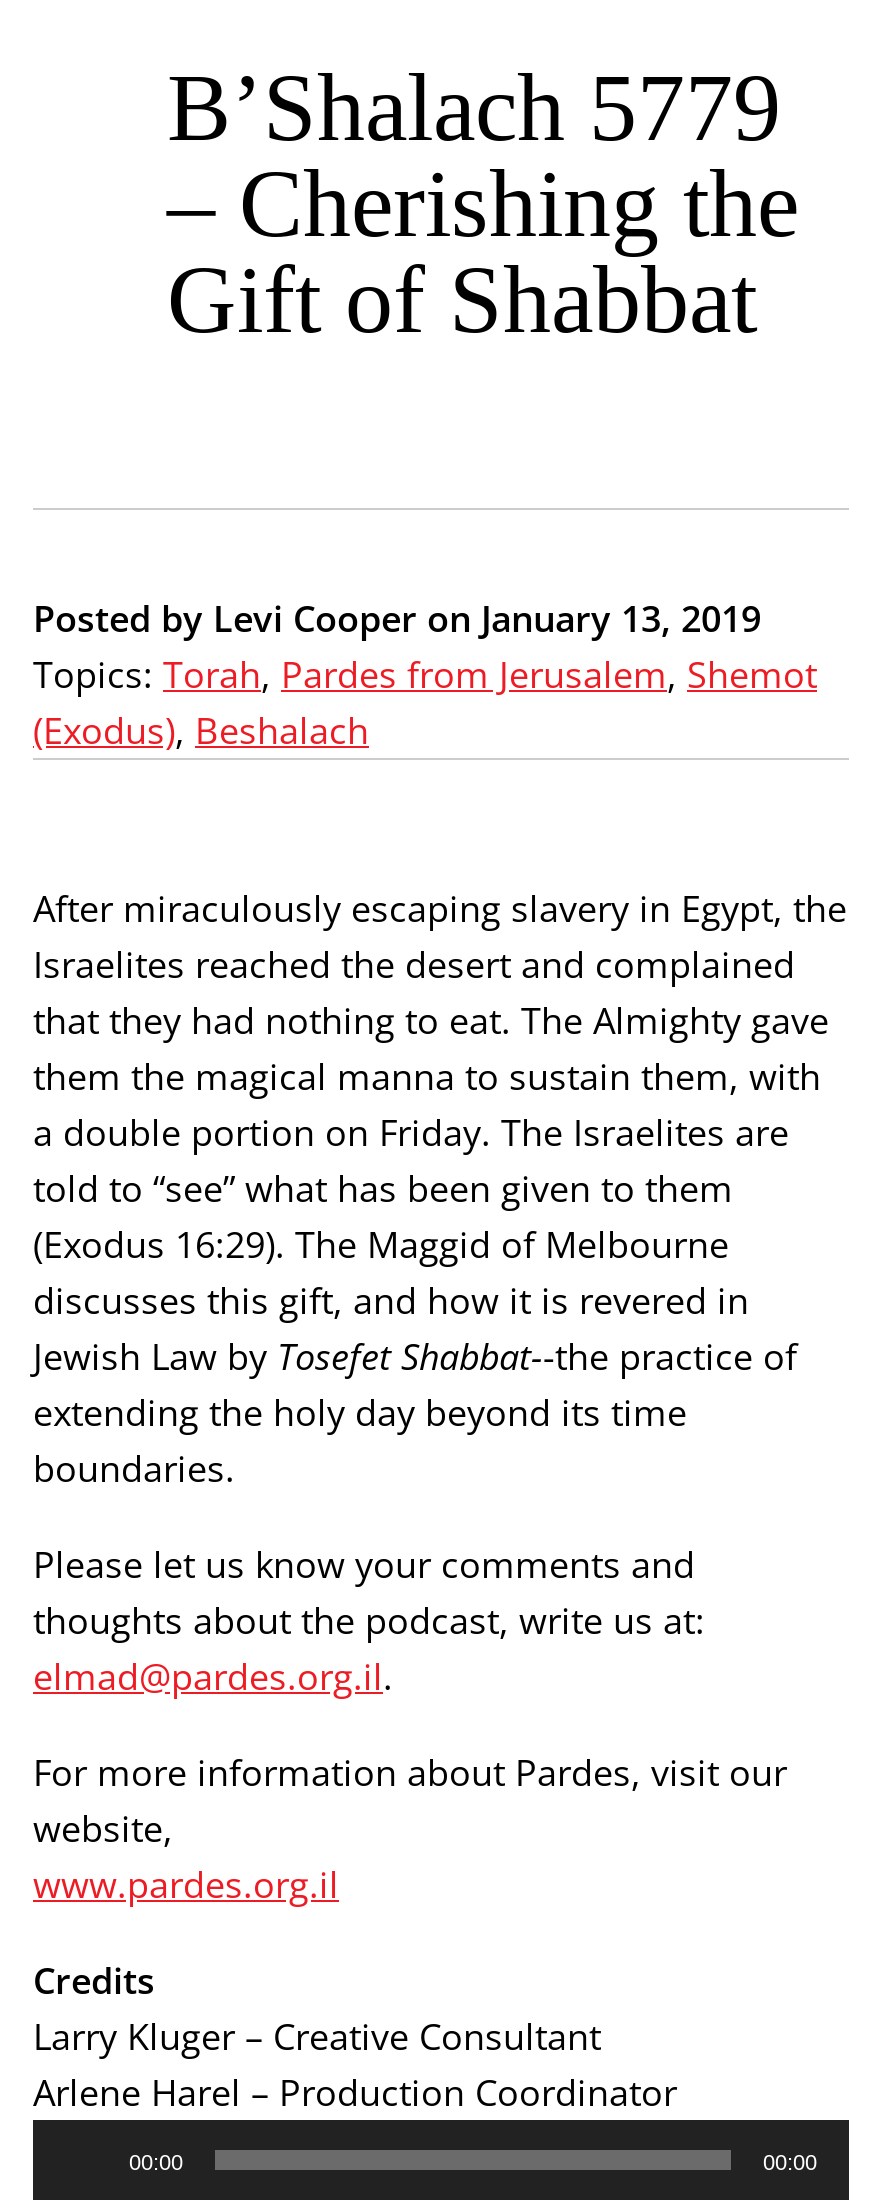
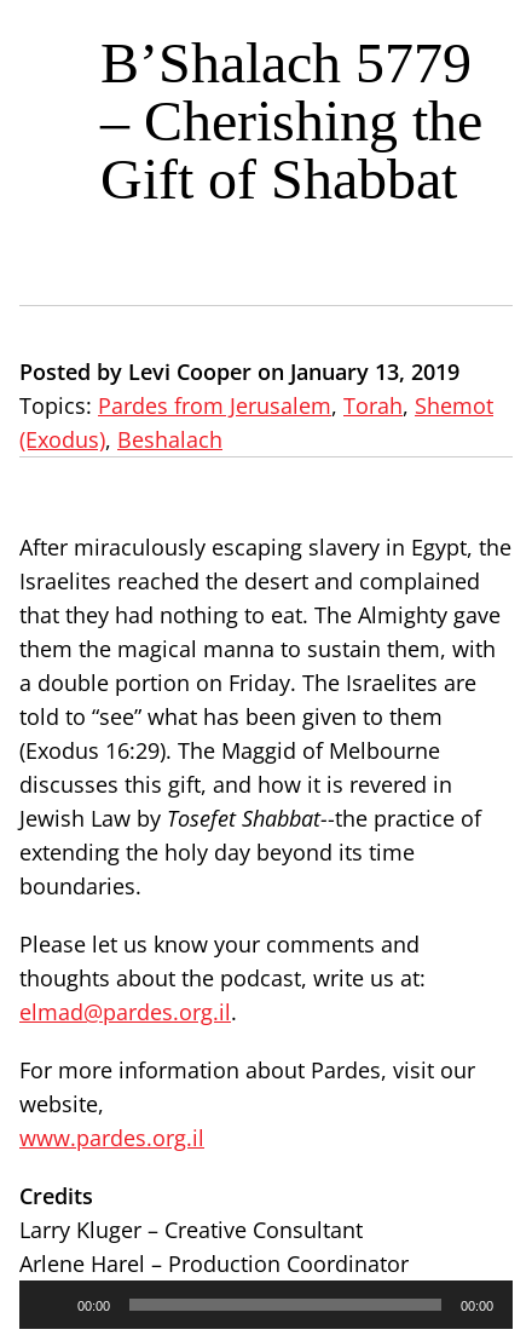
- Topics: Torah, Pardes from Jerusalem, Shemot
+ Topics: Pardes from Jerusalem, Torah, Shemot
